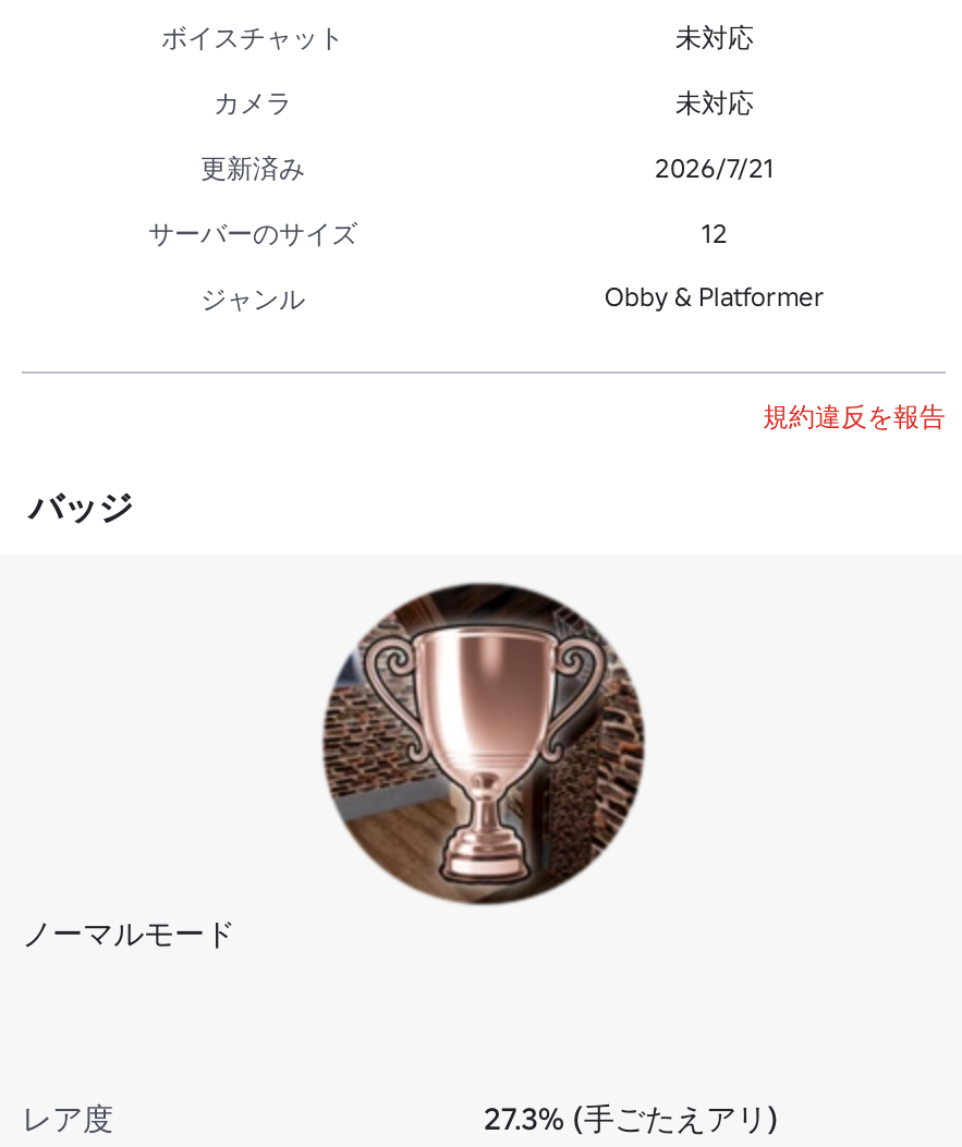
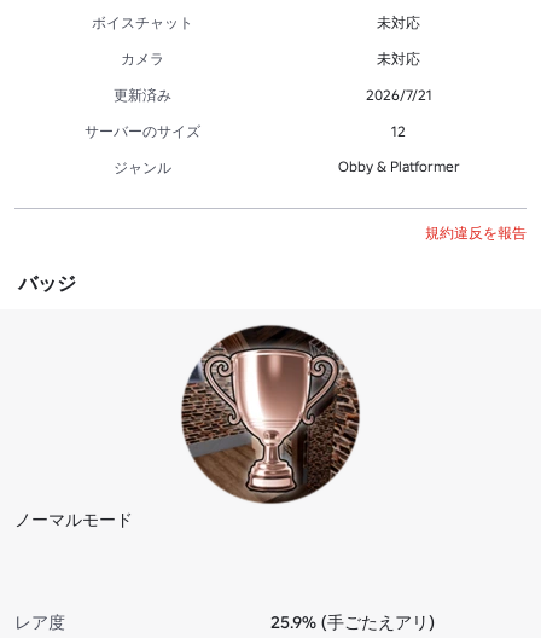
- 27.3% (手ごたえアリ)
+ 25.9% (手ごたえアリ)
